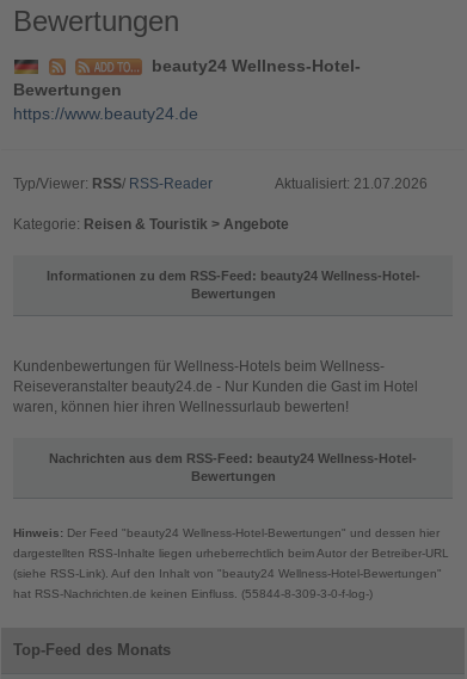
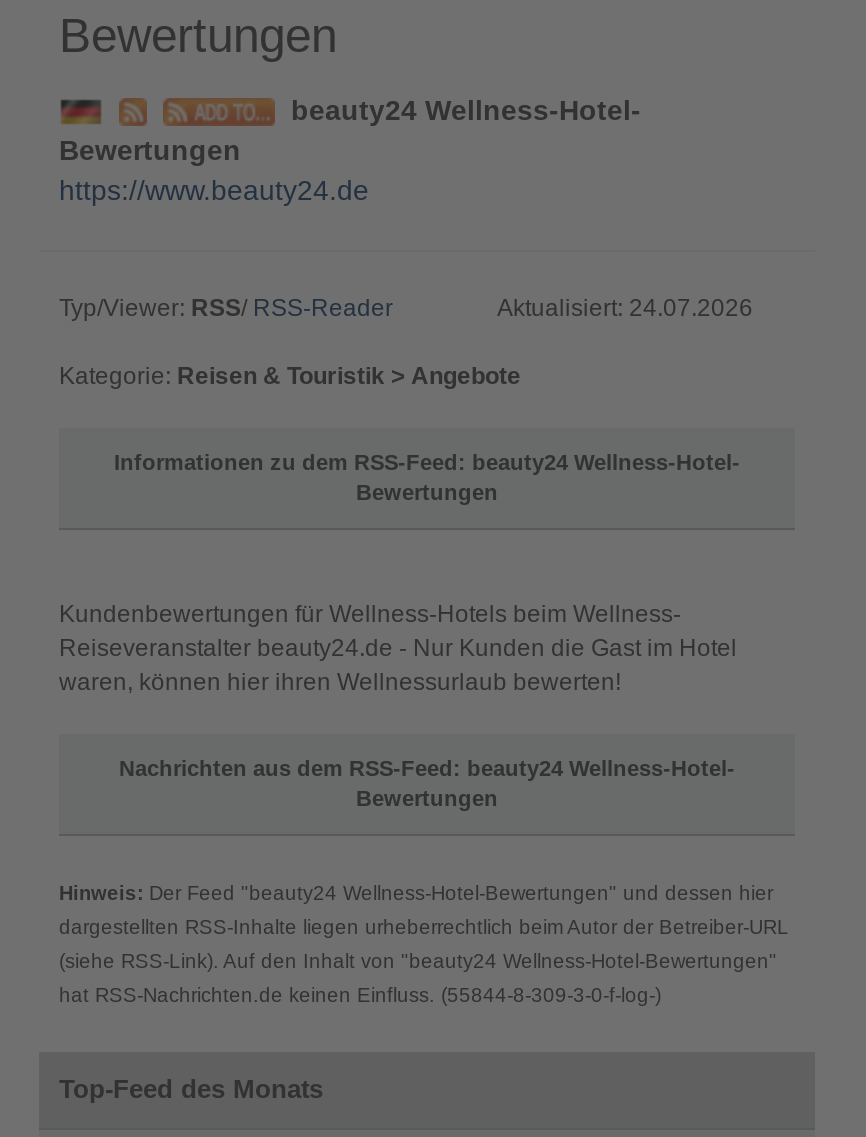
- Aktualisiert: 21.07.2026
+ Aktualisiert: 24.07.2026
